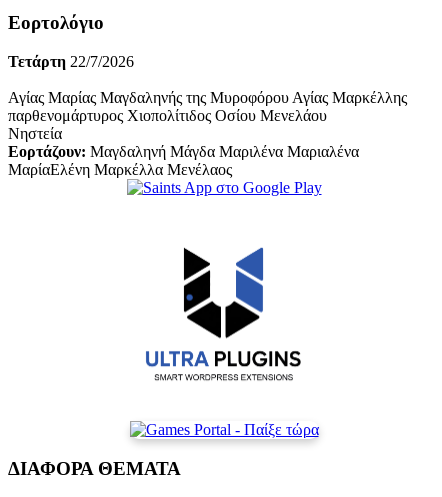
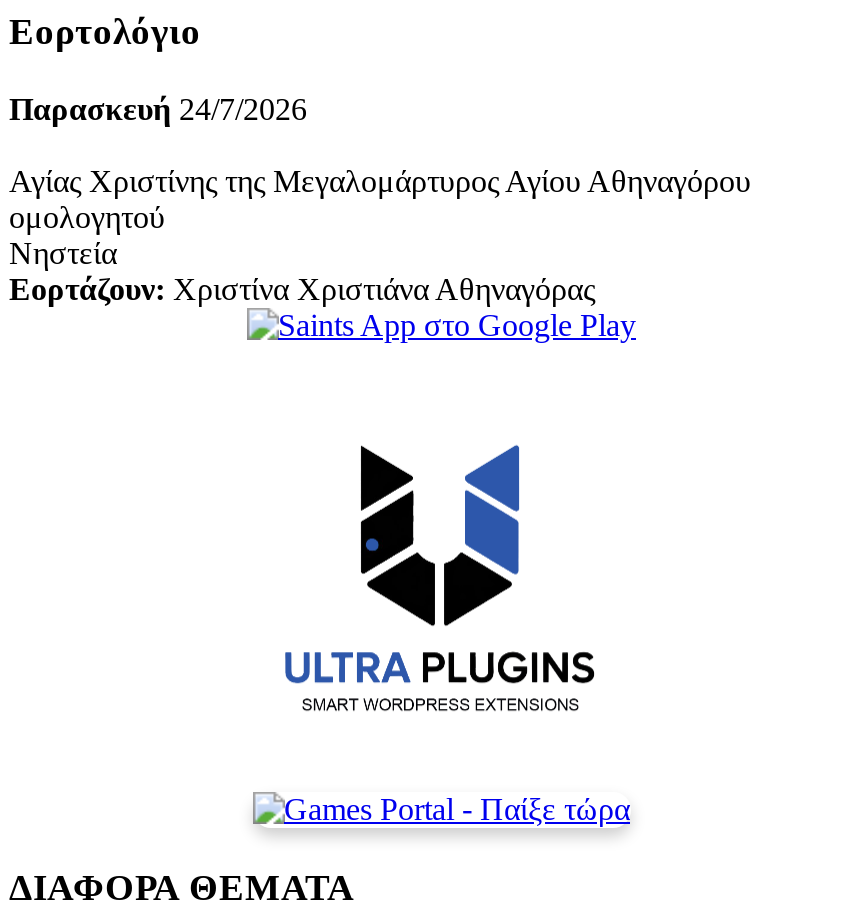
- Τετάρτη 22/7/2026
+ Παρασκευή 24/7/2026

- Αγίας Μαρίας Μαγδαληνής της Μυροφόρου Αγίας Μαρκέλλης
- παρθενομάρτυρος Χιοπολίτιδος Οσίου Μενελάου
+ Αγίας Χριστίνης της Μεγαλομάρτυρος Αγίου Αθηναγόρου
+ ομολογητού

- Εορτάζουν: Μαγδαληνή Μάγδα Μαριλένα Μαριαλένα
- ΜαρίαΕλένη Μαρκέλλα Μενέλαος
+ Εορτάζουν: Χριστίνα Χριστιάνα Αθηναγόρας
